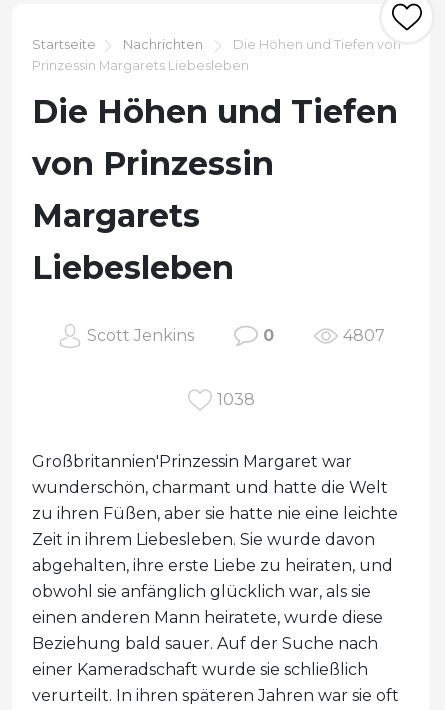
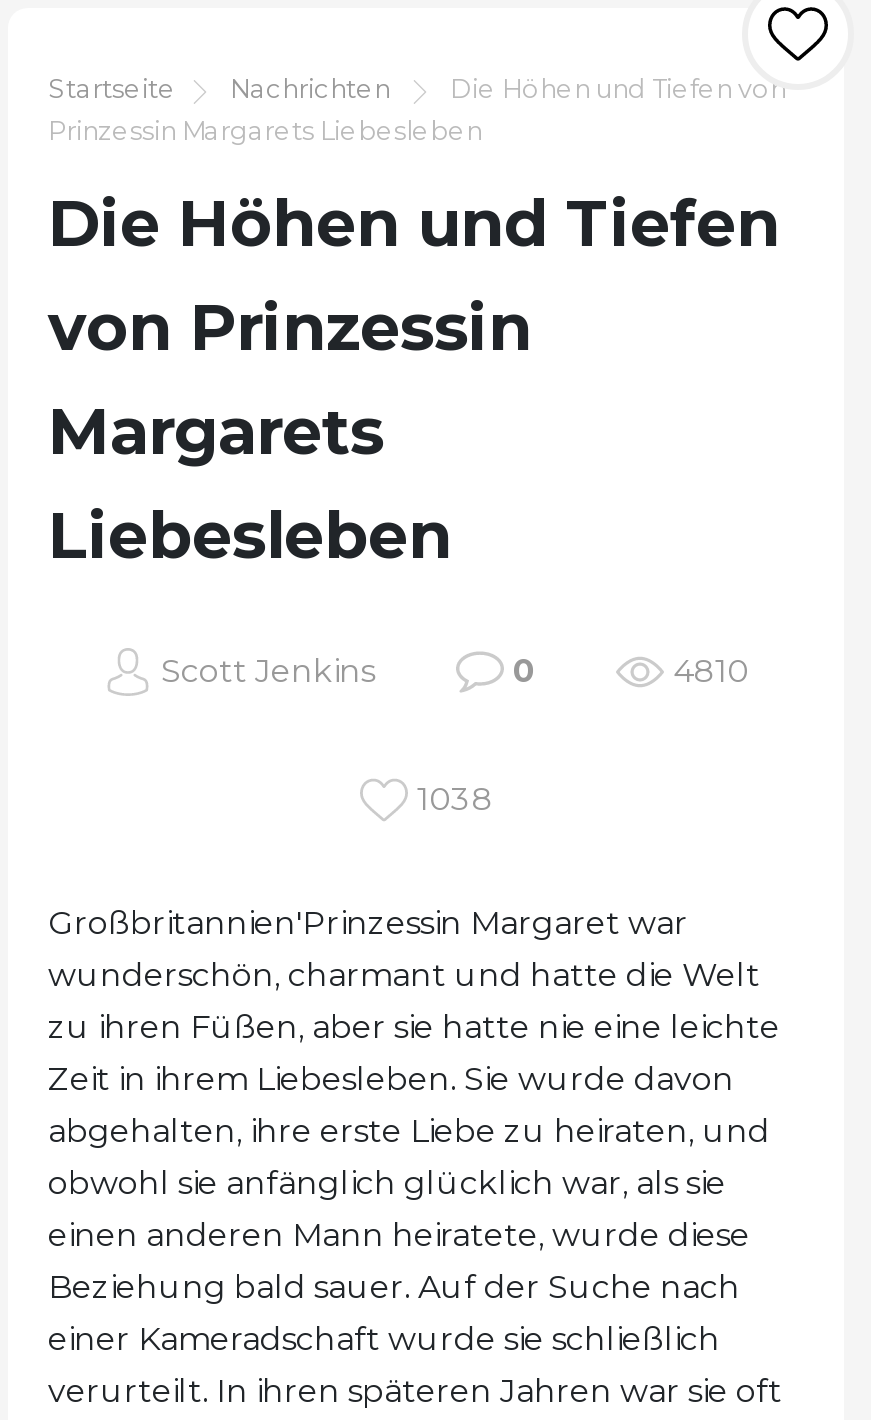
- 4807
+ 4810
